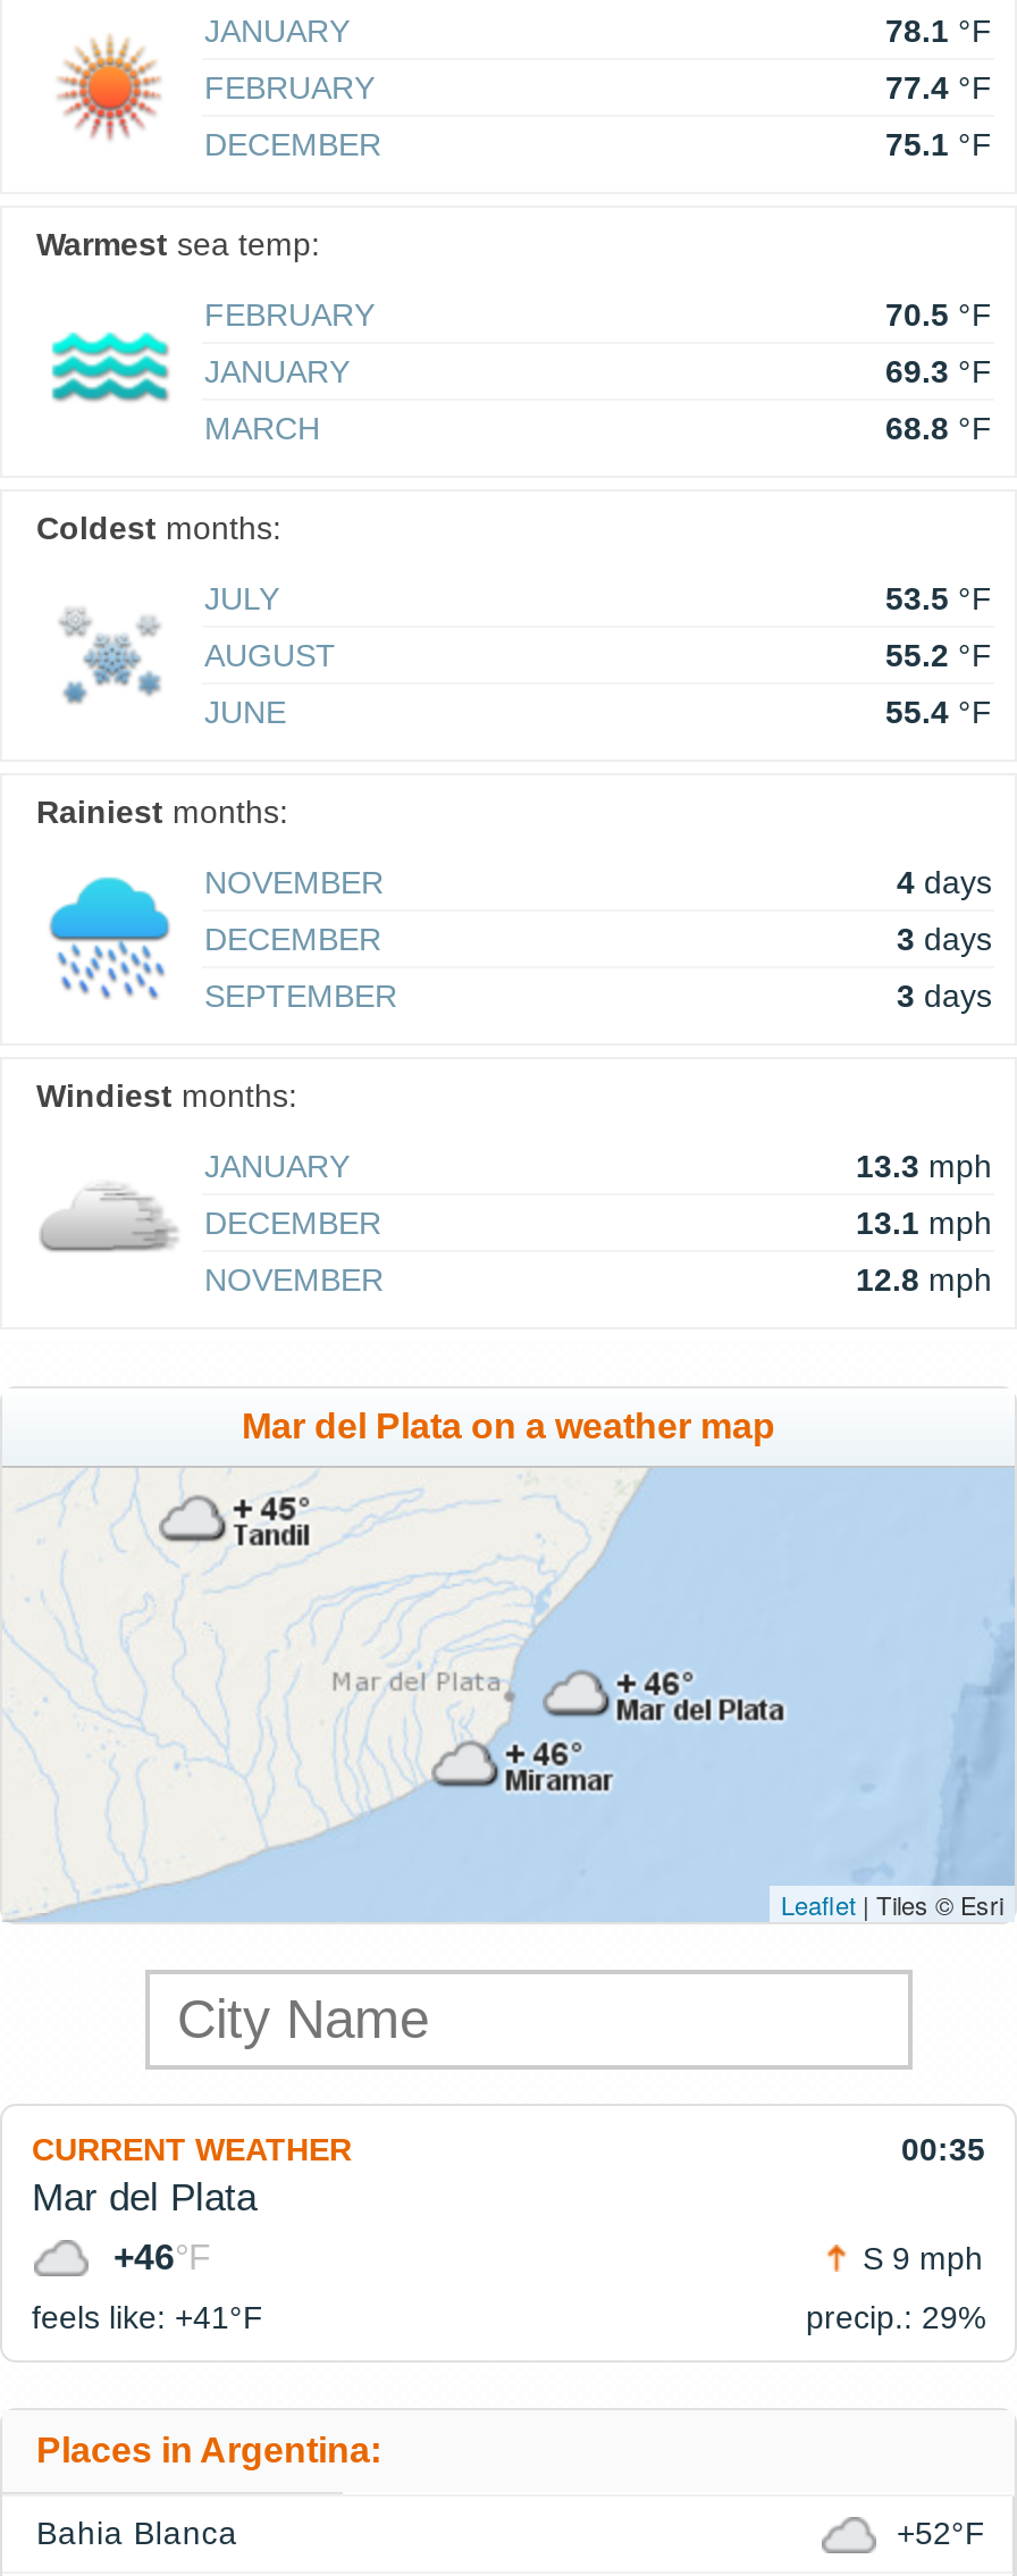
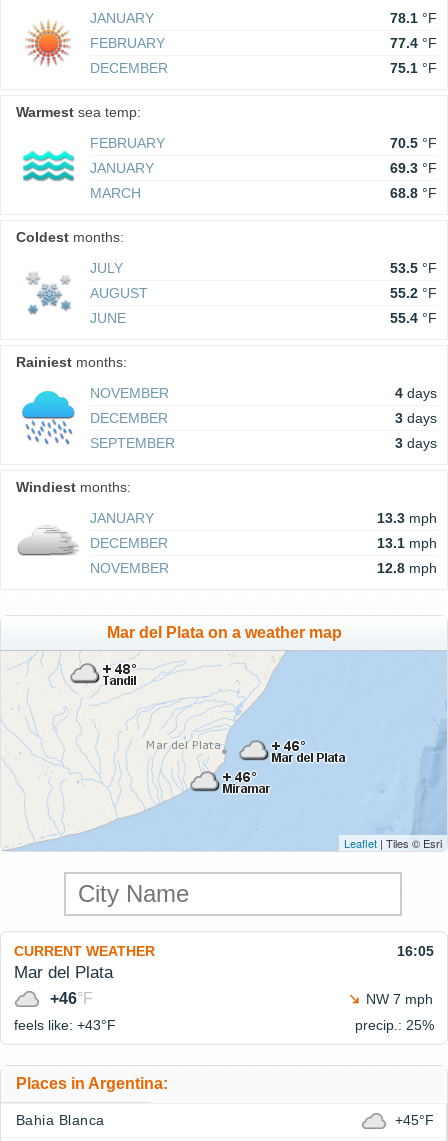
- 00:35
+ 16:05

- S 9 mph
+ NW 7 mph

- feels like: +41°F
+ feels like: +43°F

- precip.: 29%
+ precip.: 25%

- +52°F
+ +45°F
